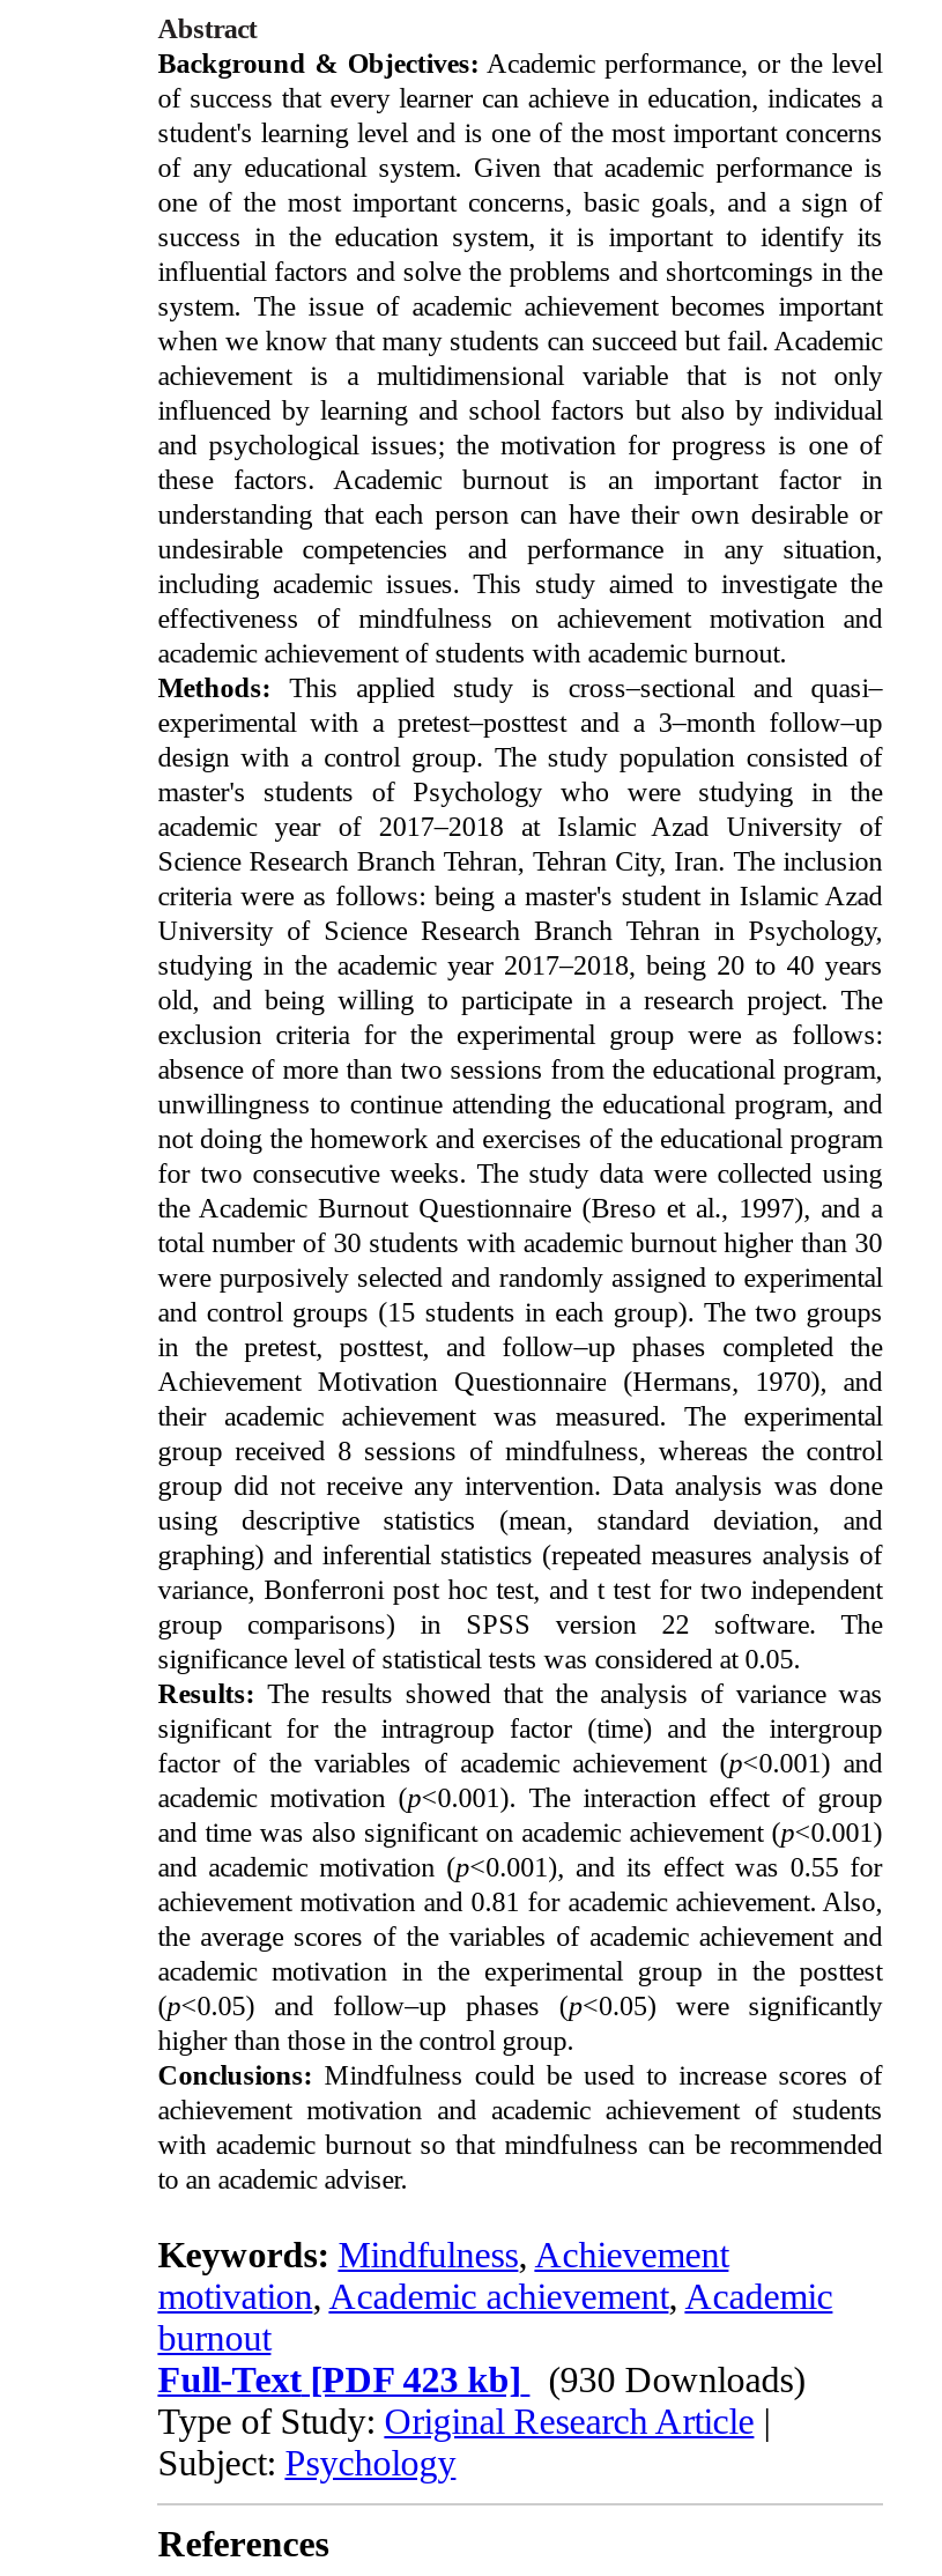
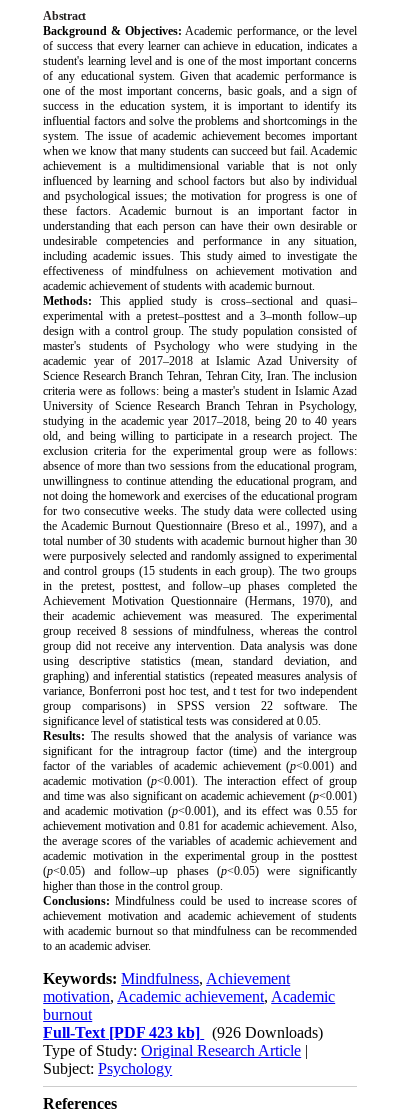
- Full-Text [PDF 423 kb] (930 Downloads)
+ Full-Text [PDF 423 kb] (926 Downloads)
